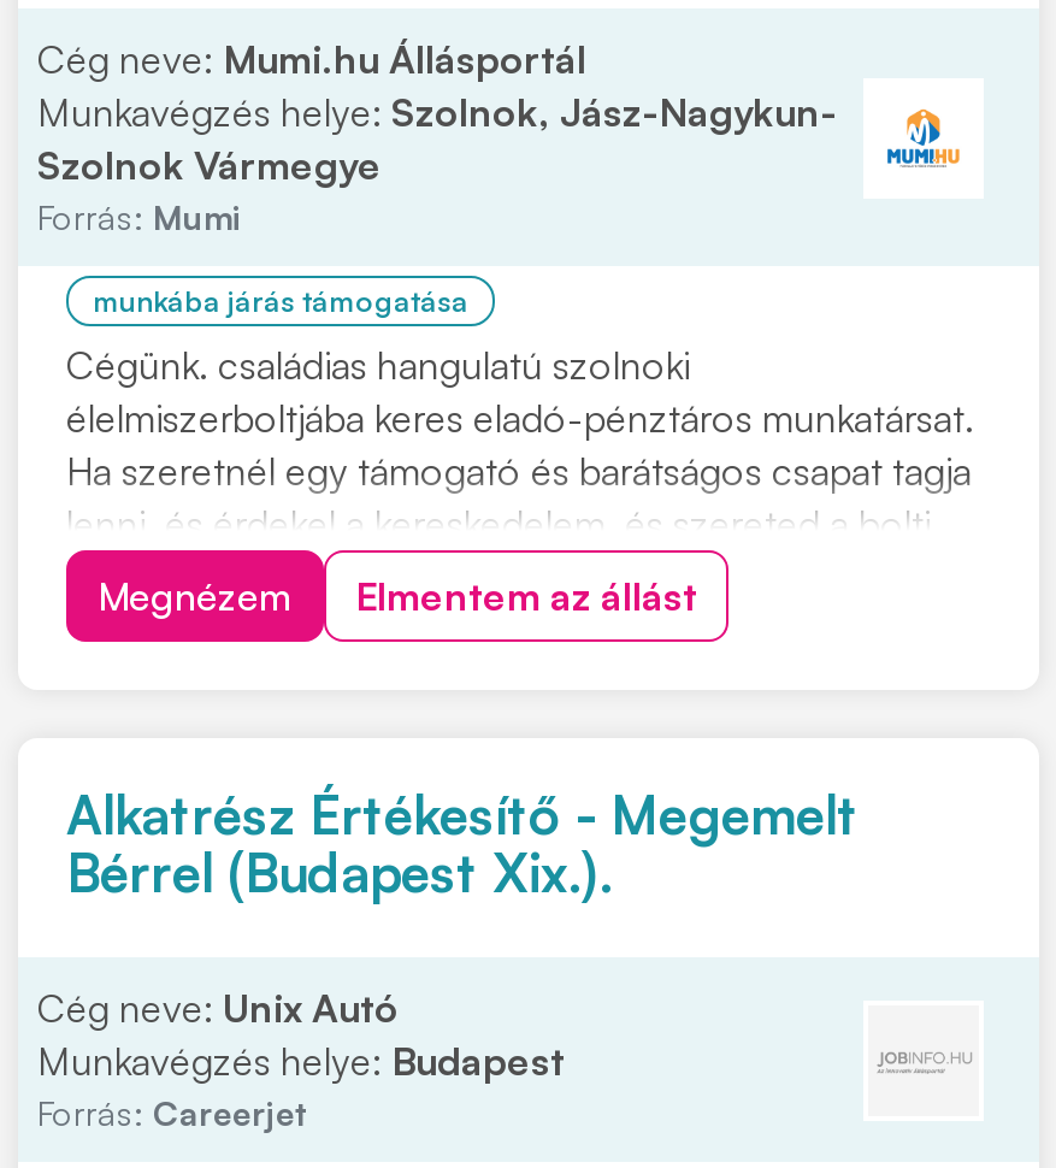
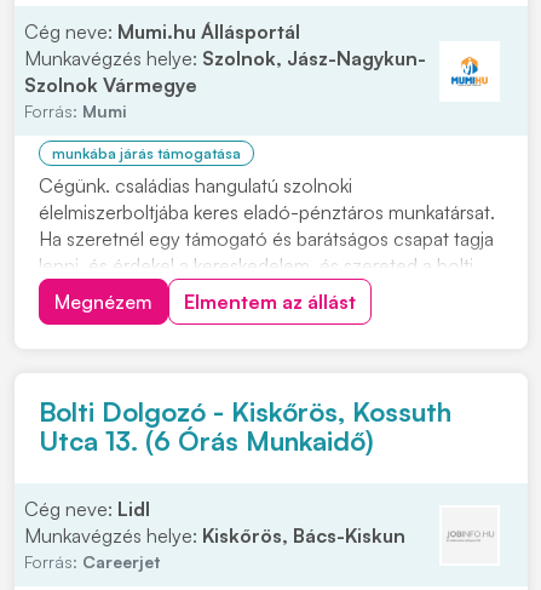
- Alkatrész Értékesítő - Megemelt
- Bérrel (Budapest Xix.).
+ Bolti Dolgozó - Kiskőrös, Kossuth
+ Utca 13. (6 Órás Munkaidő)

- Cég neve: Unix Autó
- Munkavégzés helye: Budapest
+ Cég neve: Lidl
+ Munkavégzés helye: Kiskőrös, Bács-Kiskun
